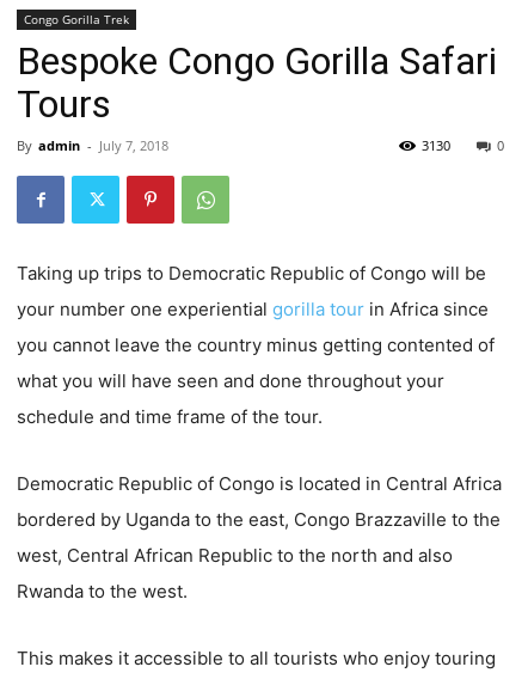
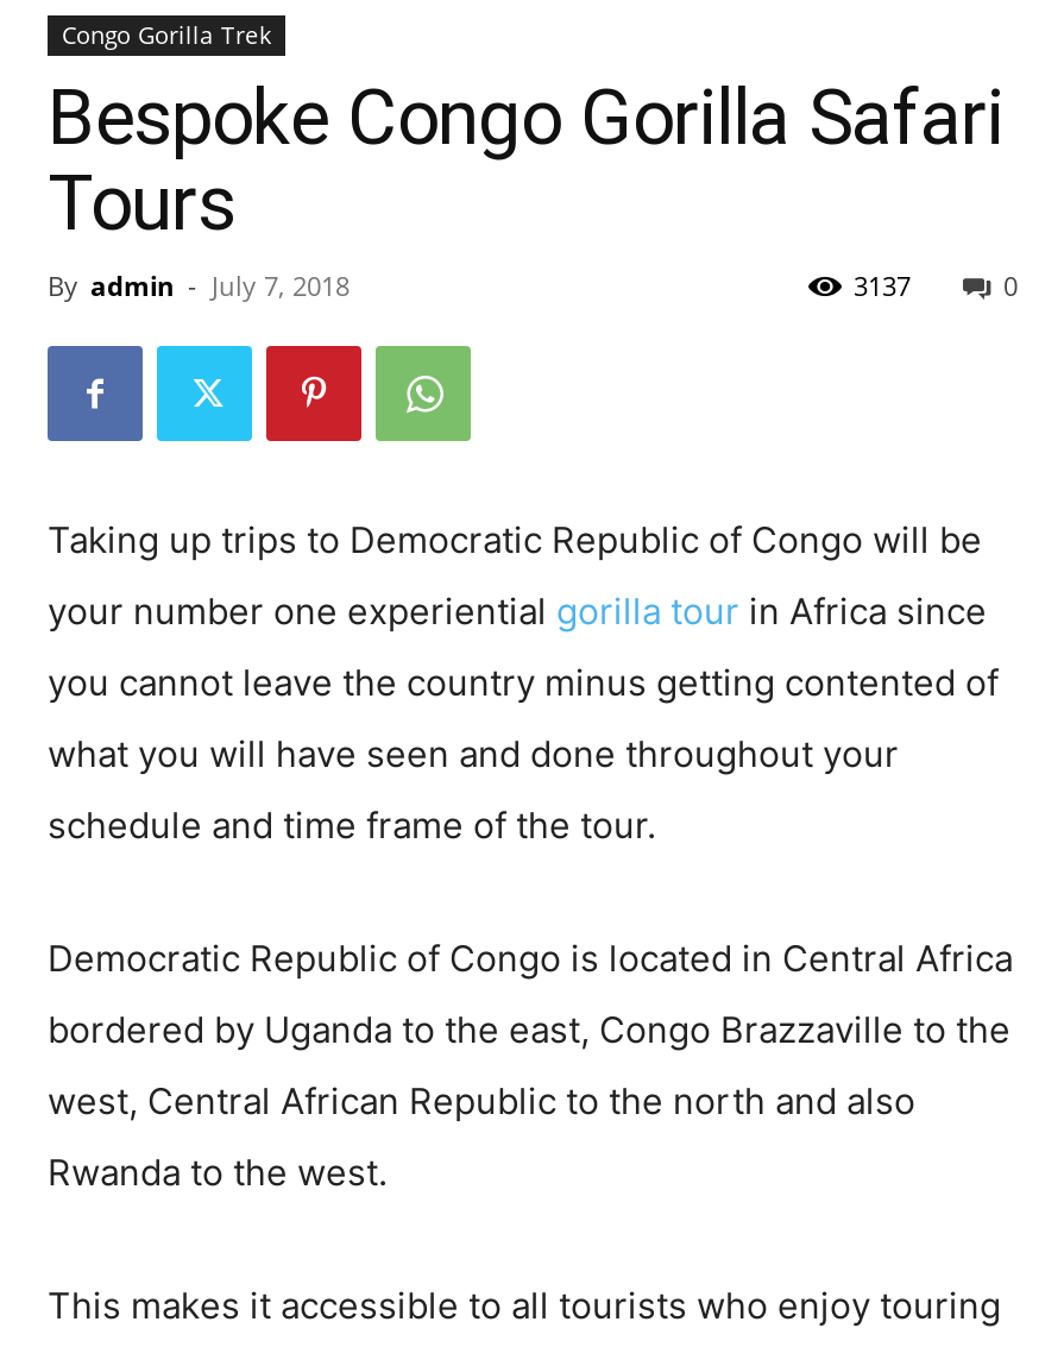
- 3130
+ 3137
